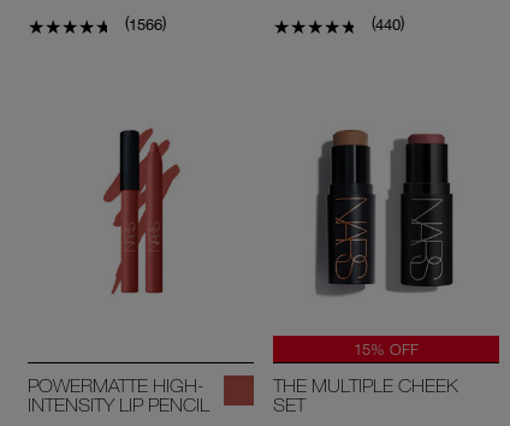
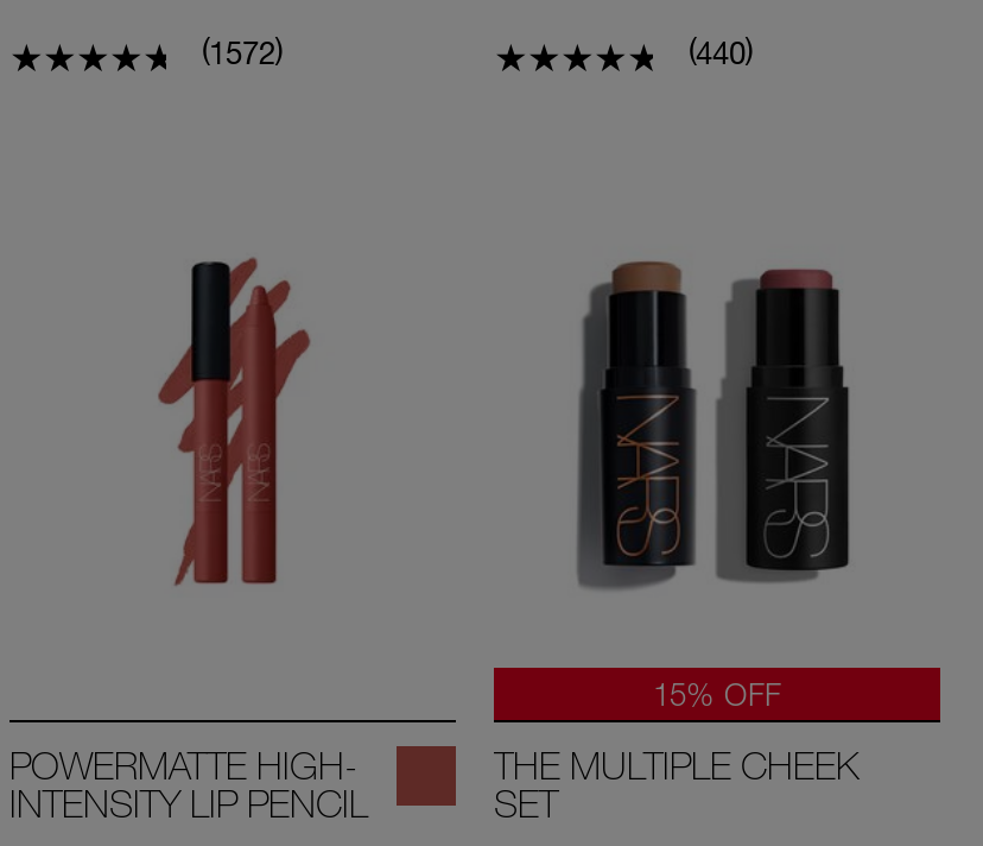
- (1566)
+ (1572)
